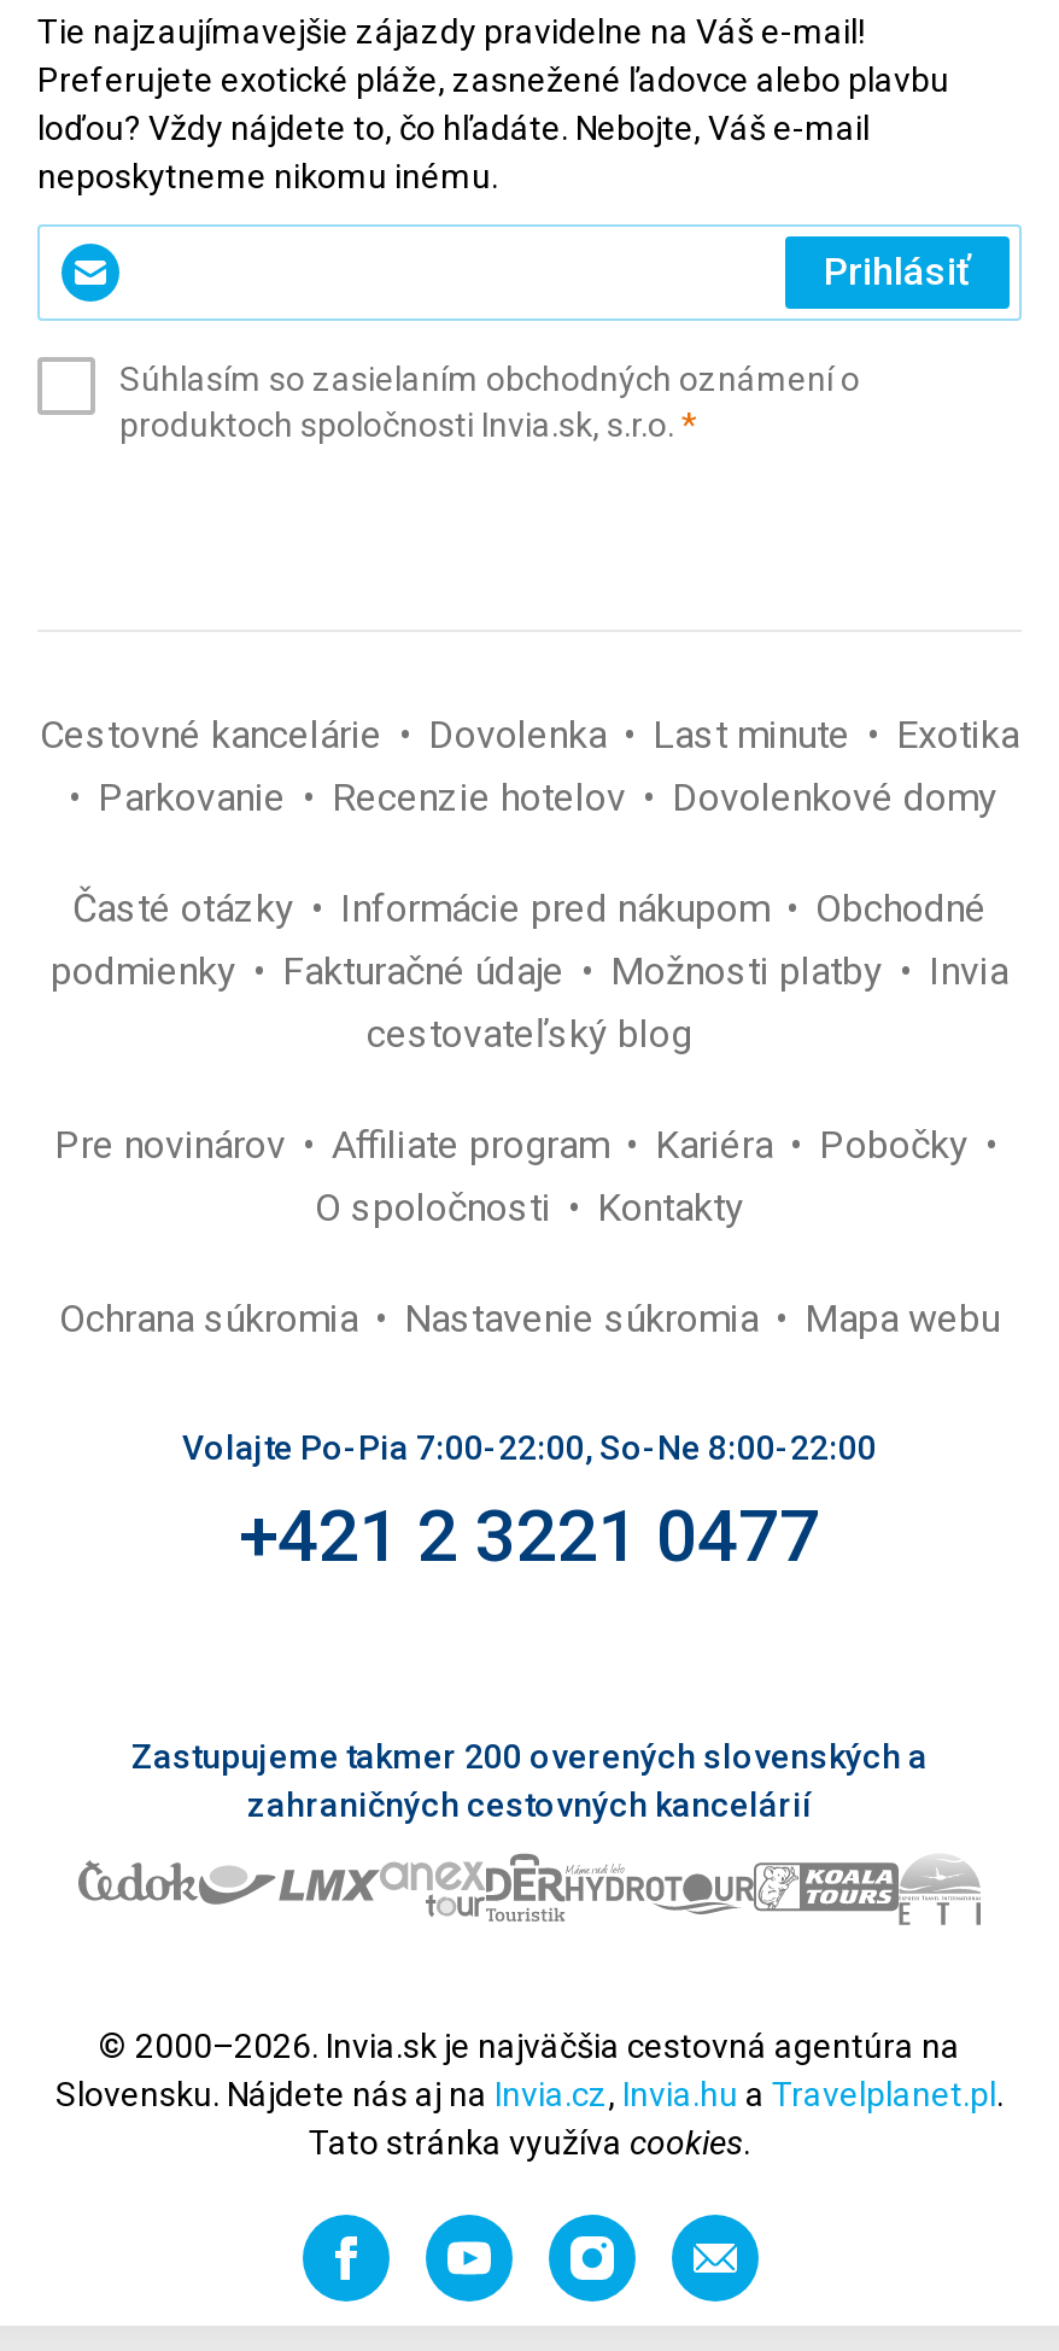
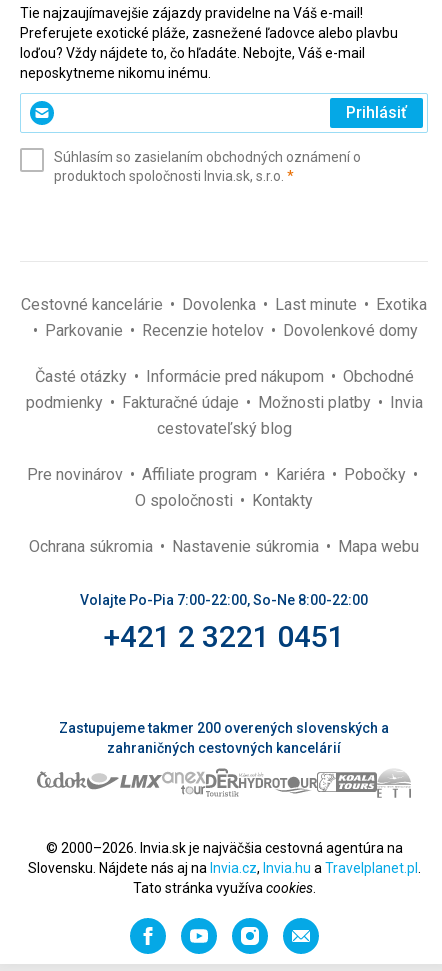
- +421 2 3221 0477
+ +421 2 3221 0451
